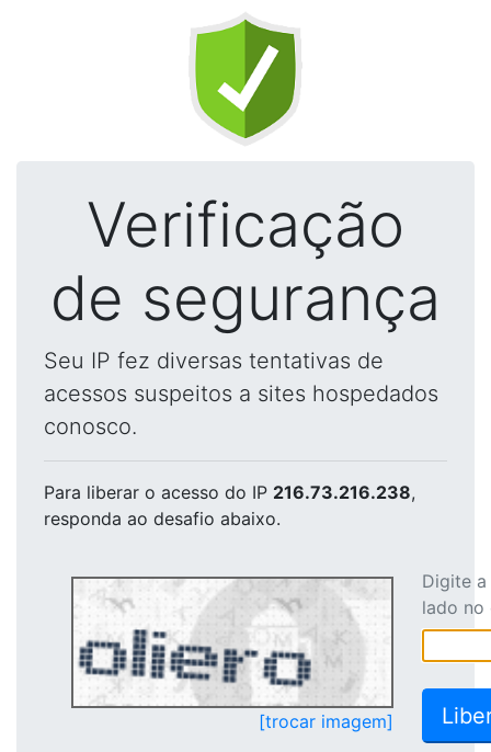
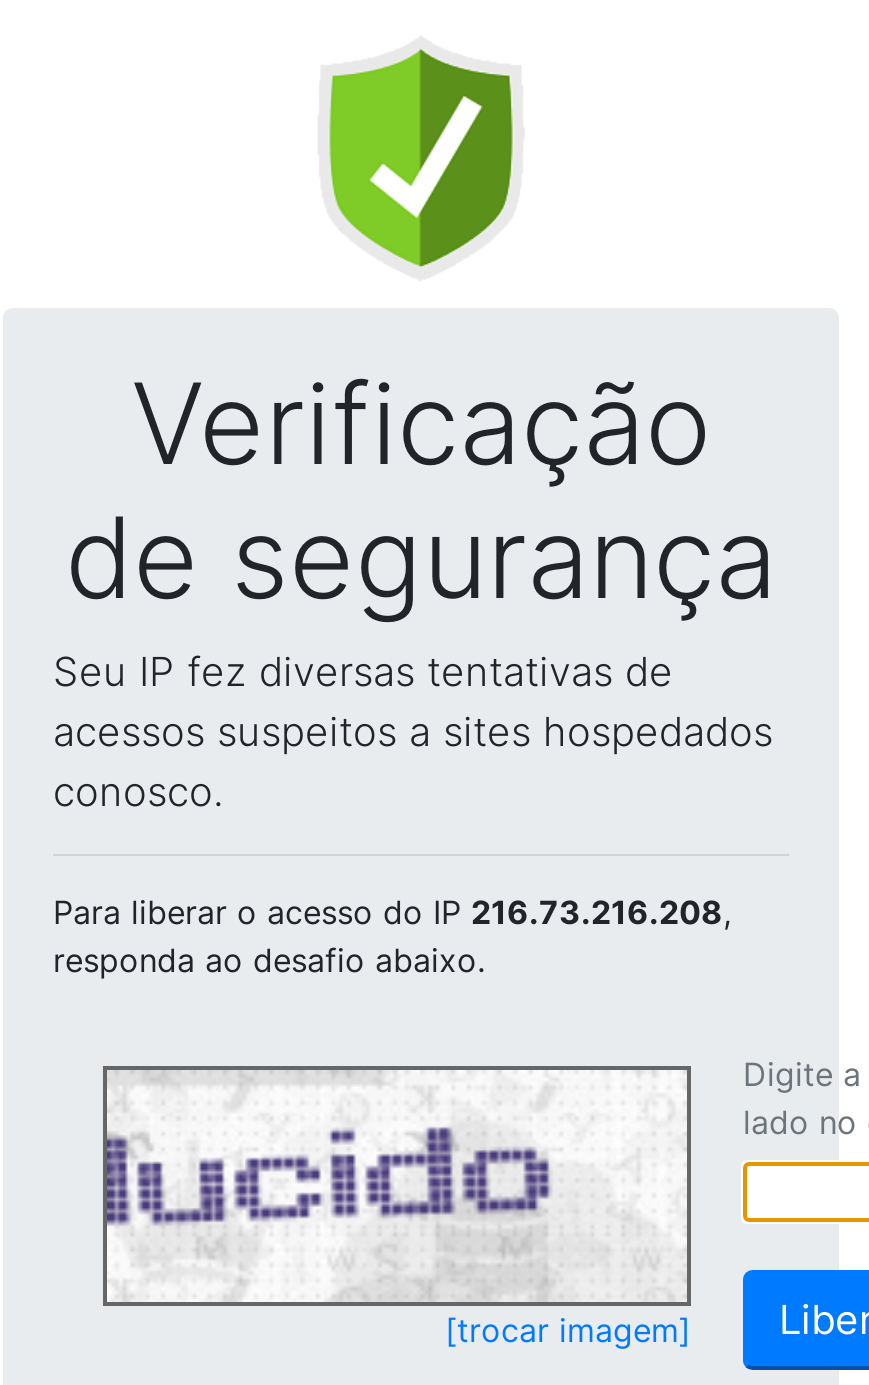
- Para liberar o acesso do IP 216.73.216.238,
+ Para liberar o acesso do IP 216.73.216.208,

- [image]
+ [image]
